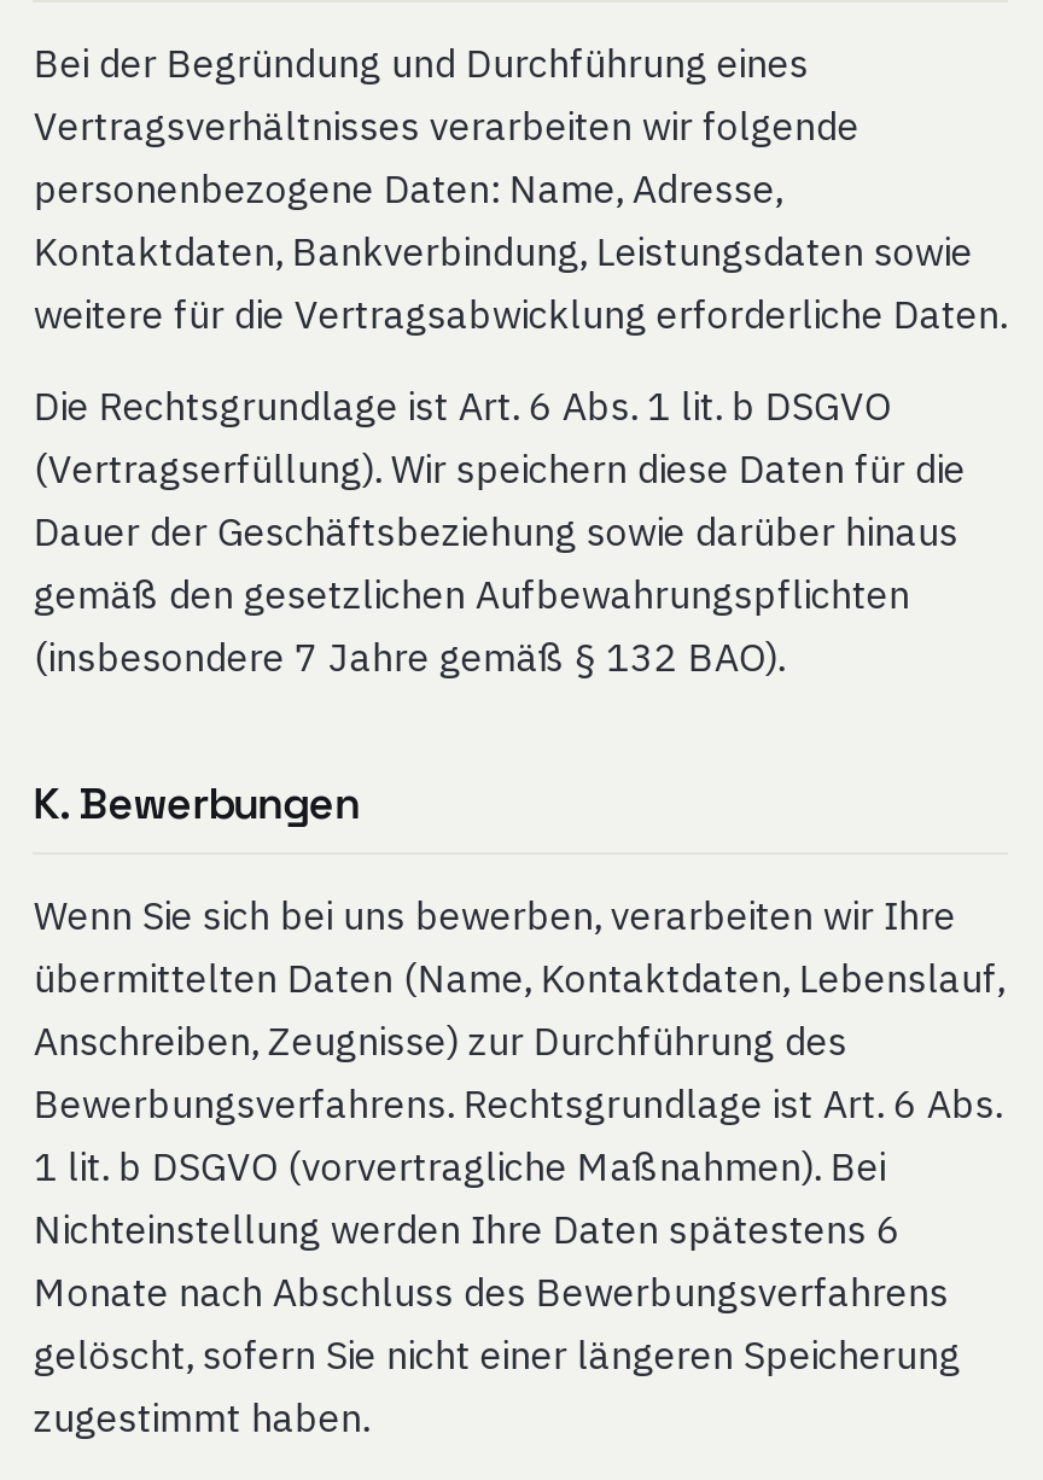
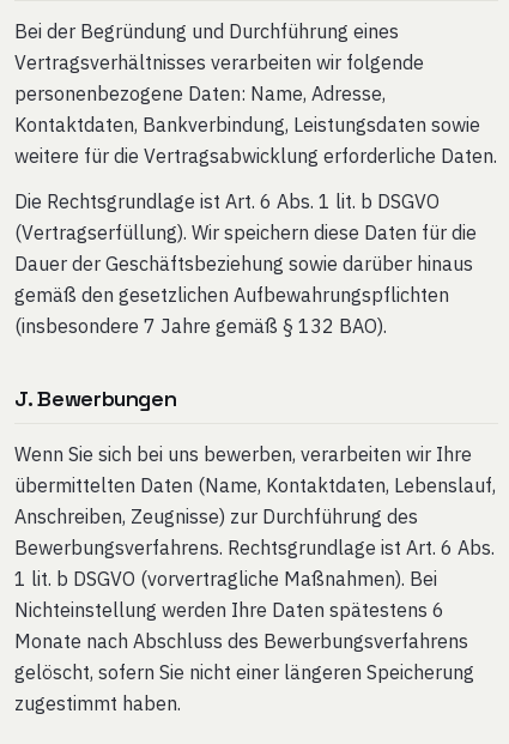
- K. Bewerbungen
+ J. Bewerbungen
